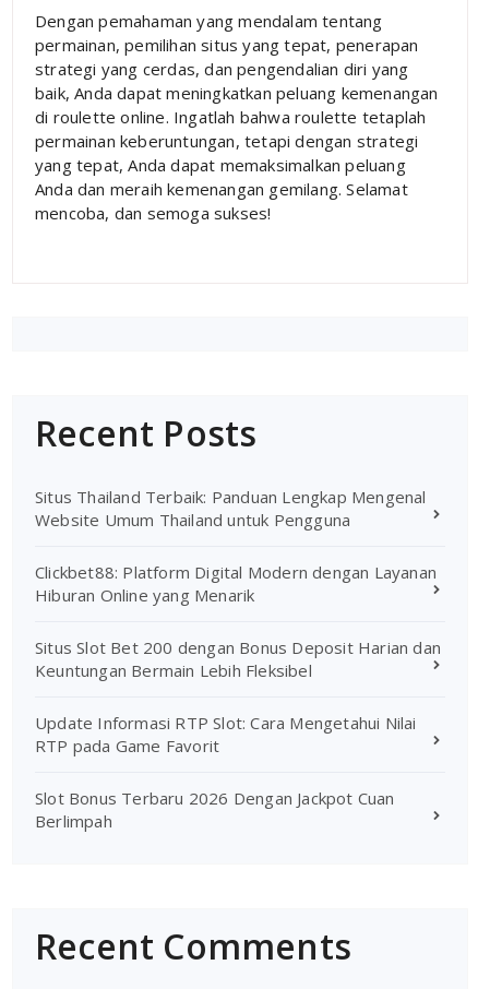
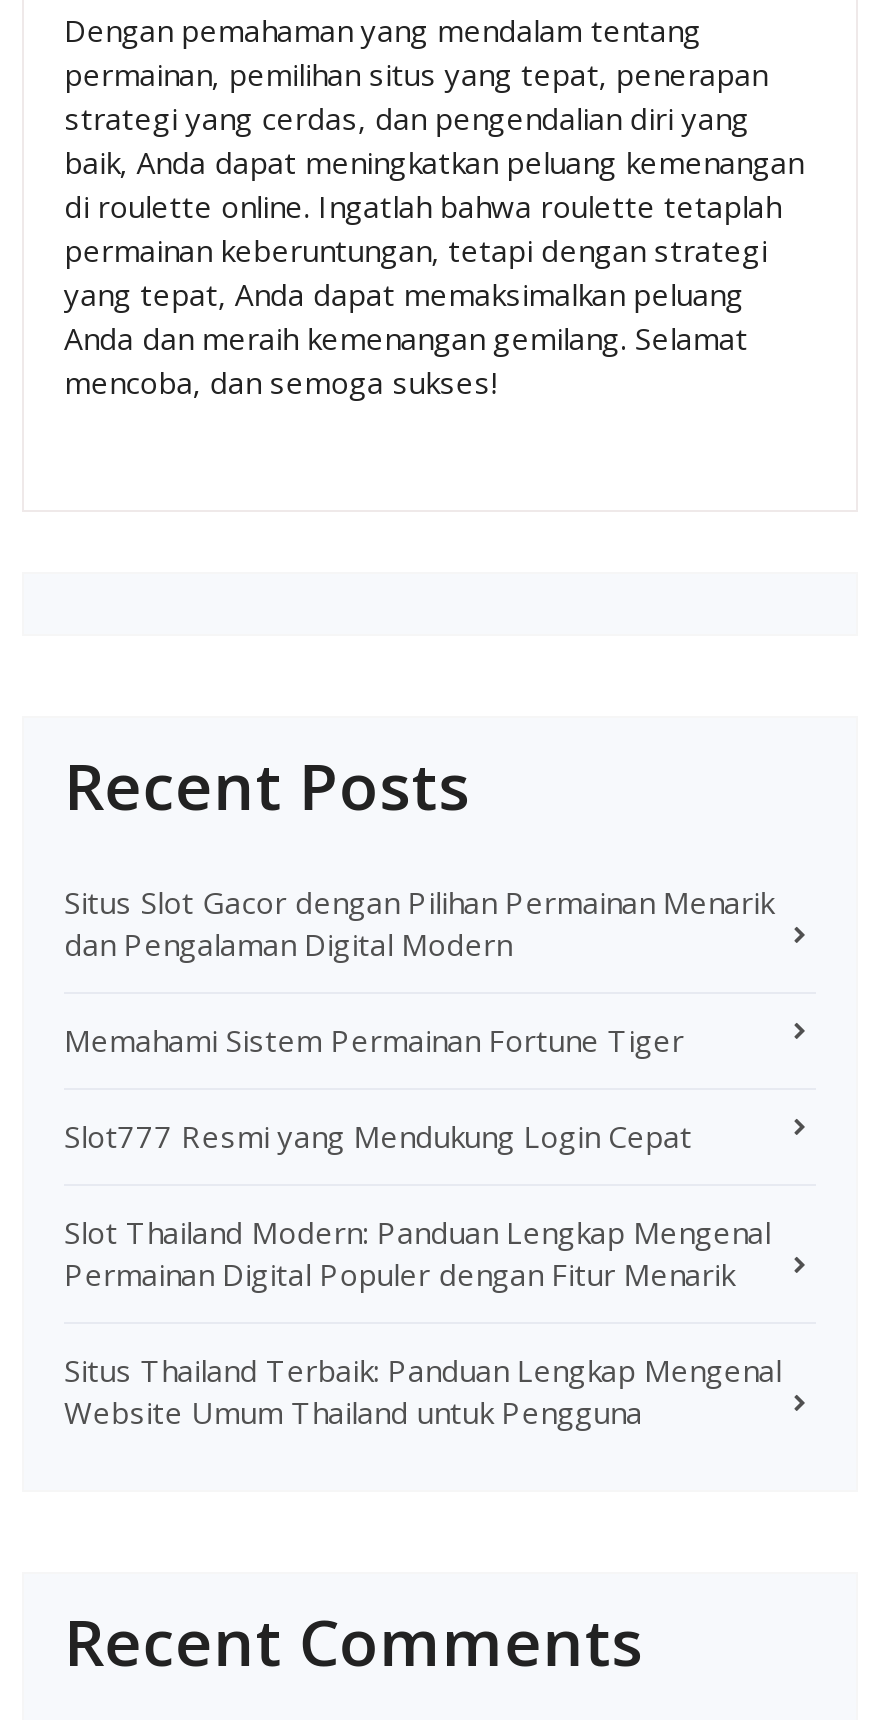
+ Situs Slot Gacor dengan Pilihan Permainan Menarik
+ dan Pengalaman Digital Modern
+ Memahami Sistem Permainan Fortune Tiger
+ Slot777 Resmi yang Mendukung Login Cepat
+ Slot Thailand Modern: Panduan Lengkap Mengenal
+ Permainan Digital Populer dengan Fitur Menarik

moved down: Situs Thailand Terbaik: Panduan Lengkap Mengenal | Website Umum Thailand untuk Pengguna

- Clickbet88: Platform Digital Modern dengan Layanan
- Hiburan Online yang Menarik
- Situs Slot Bet 200 dengan Bonus Deposit Harian dan
- Keuntungan Bermain Lebih Fleksibel
- Update Informasi RTP Slot: Cara Mengetahui Nilai
- RTP pada Game Favorit
- Slot Bonus Terbaru 2026 Dengan Jackpot Cuan
- Berlimpah
